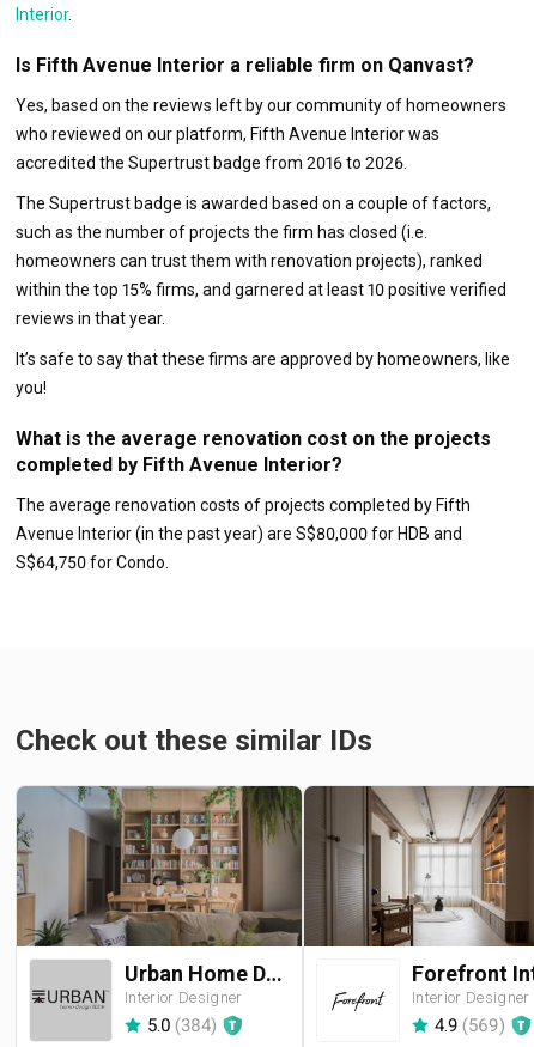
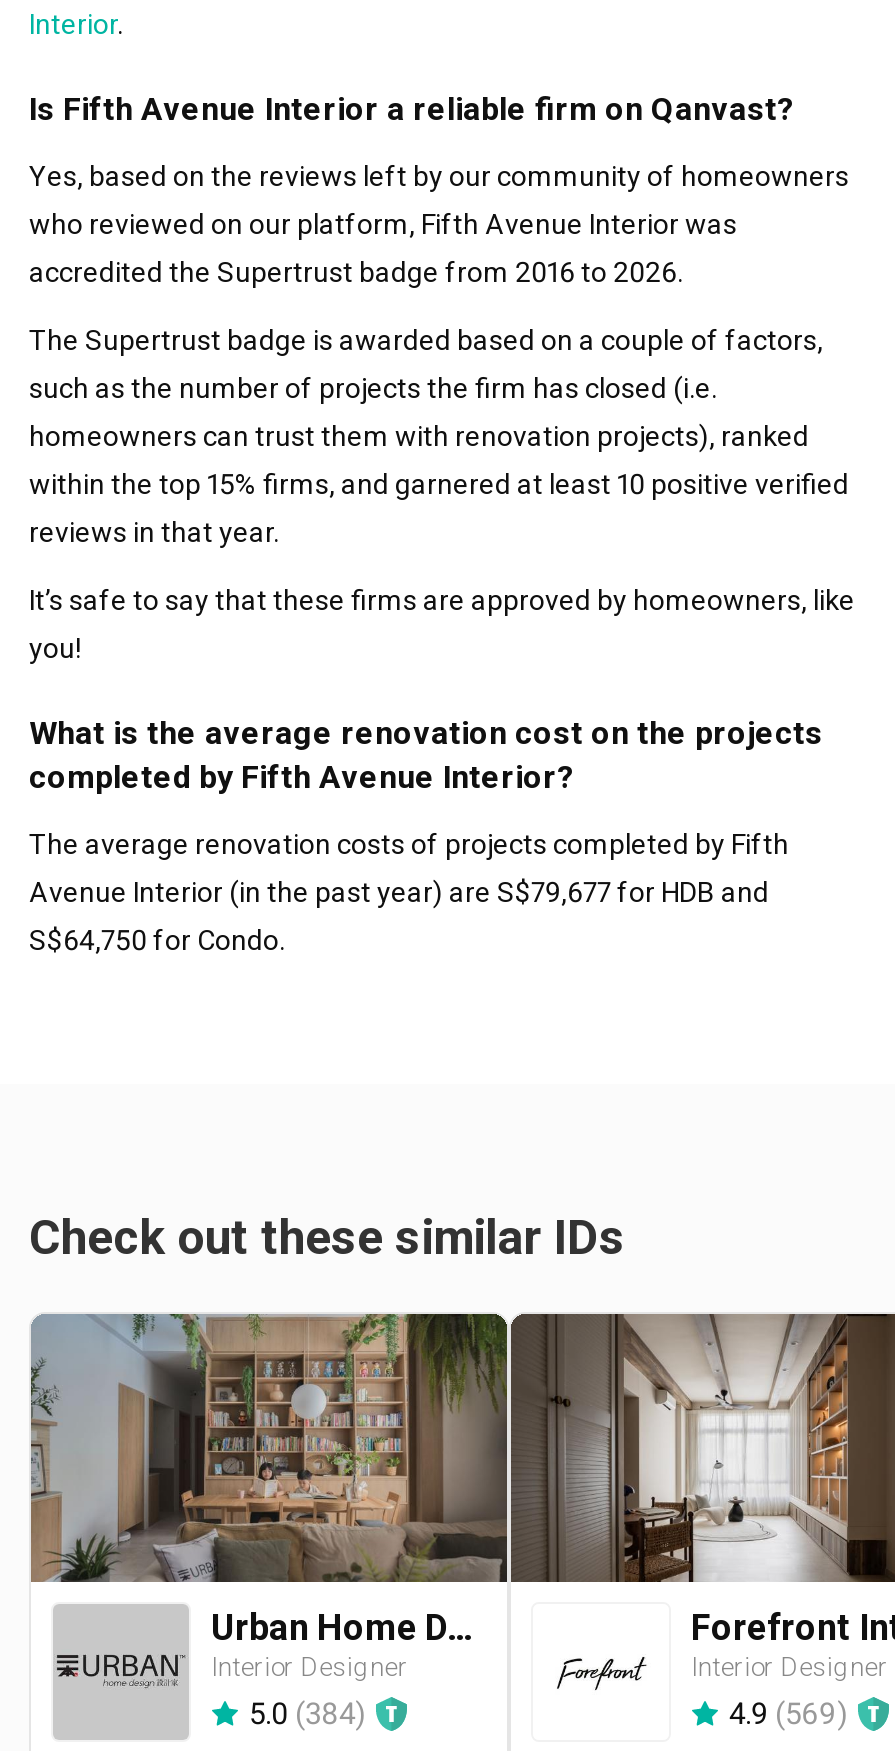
- Avenue Interior (in the past year) are S$80,000 for HDB and
+ Avenue Interior (in the past year) are S$79,677 for HDB and
